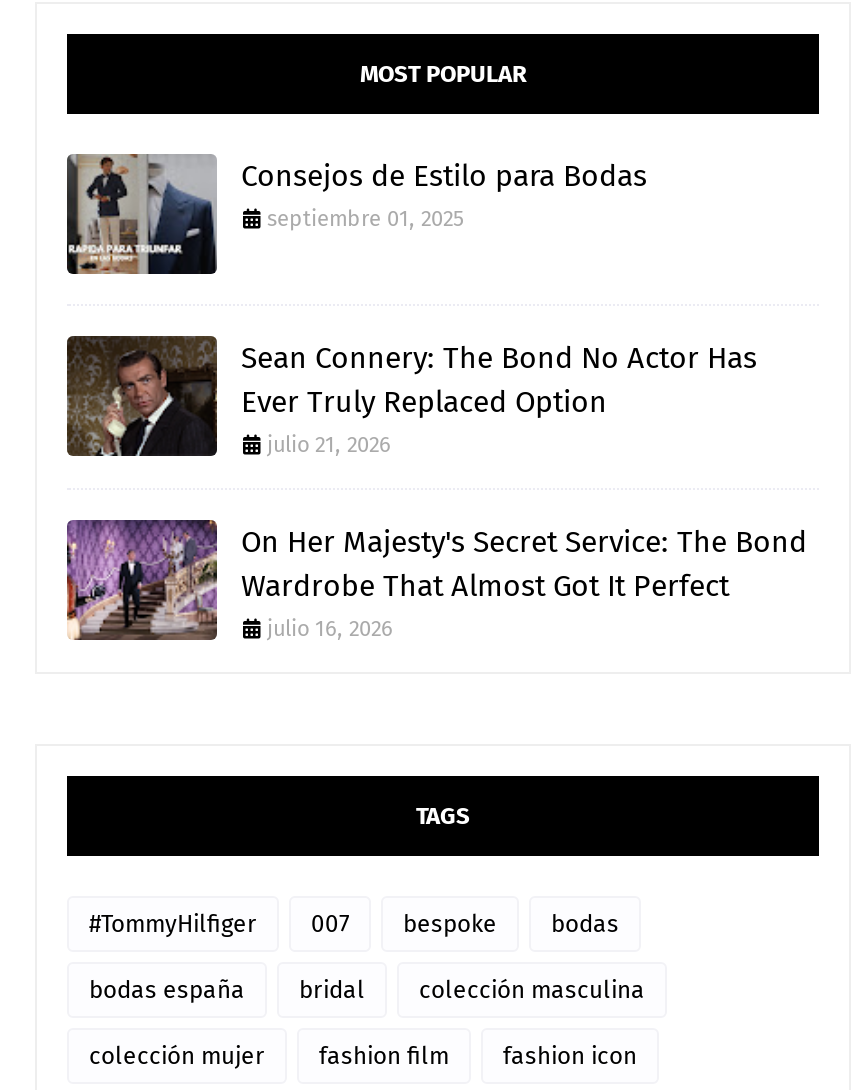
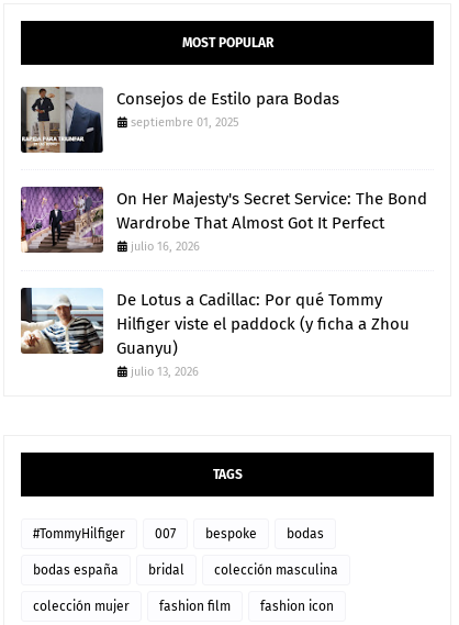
- [image]
- Sean Connery: The Bond No Actor Has
- Ever Truly Replaced Option
- julio 21, 2026

moved up: [image] | On Her Majesty's Secret Service: The Bond | Wardrobe That Almost Got It Perfect | julio 16, 2026

+ [image]
+ De Lotus a Cadillac: Por qué Tommy
+ Hilfiger viste el paddock (y ficha a Zhou
+ Guanyu)
+ julio 13, 2026
